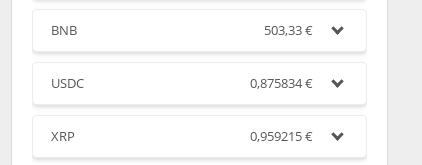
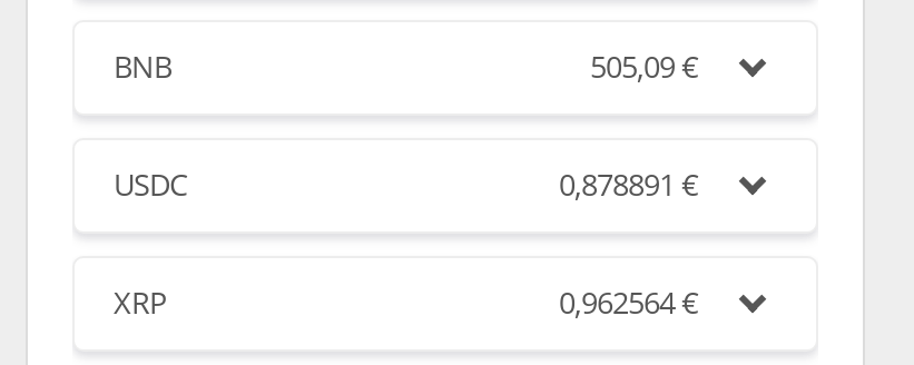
- 503,33 €
+ 505,09 €

- 0,875834 €
+ 0,878891 €

- 0,959215 €
+ 0,962564 €
